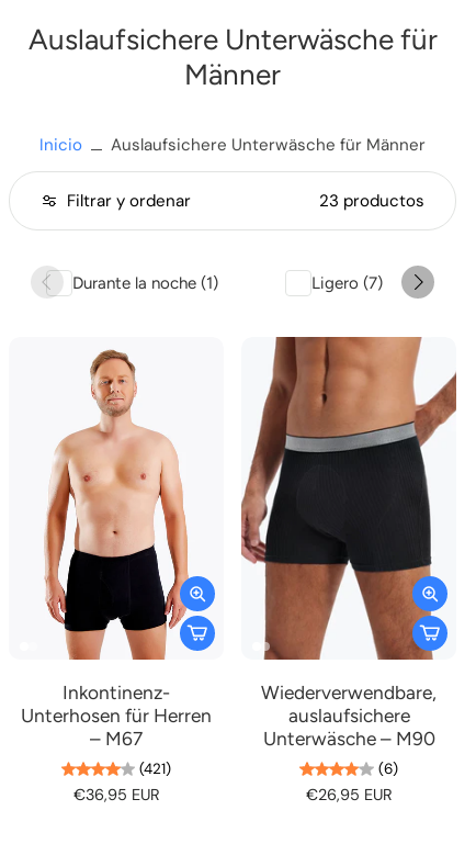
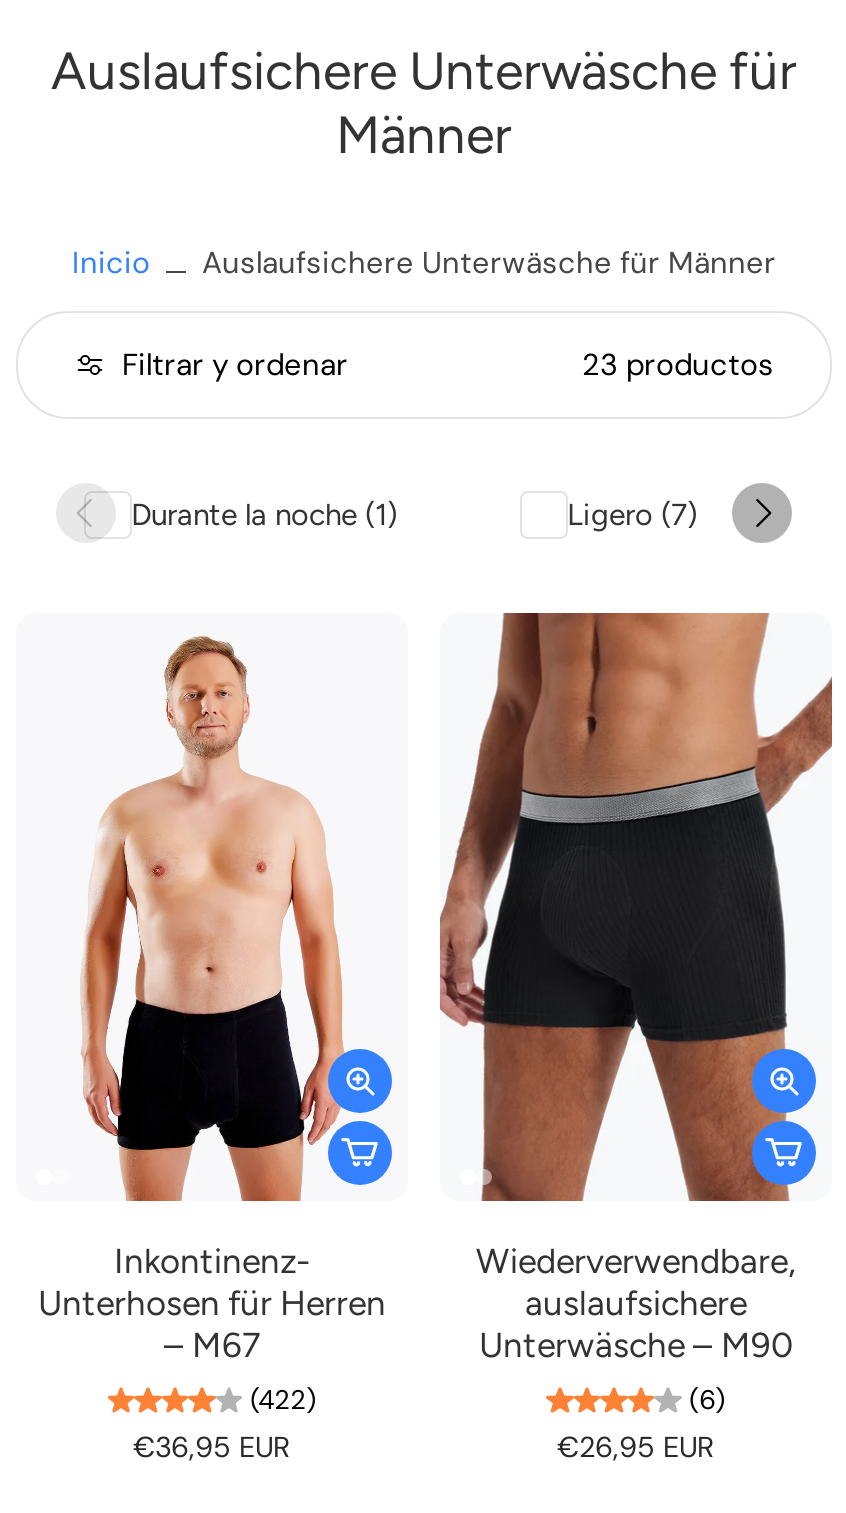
- (421)
+ (422)
